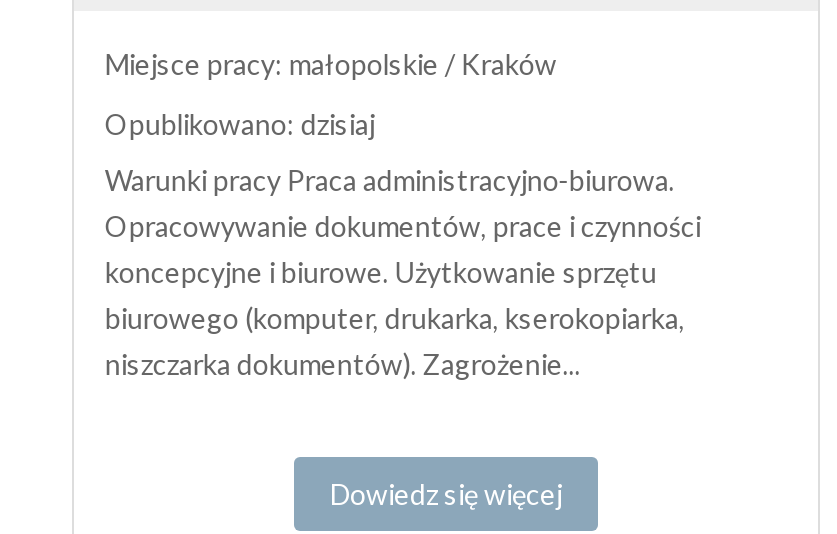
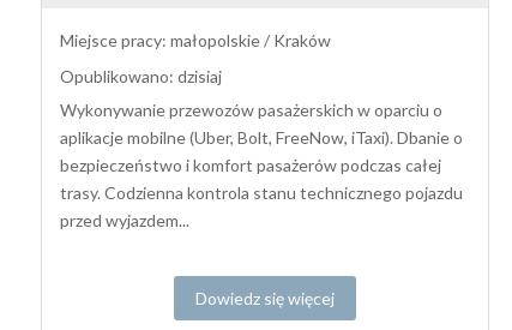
- Warunki pracy Praca administracyjno-biurowa.
- Opracowywanie dokumentów, prace i czynności
- koncepcyjne i biurowe. Użytkowanie sprzętu
- biurowego (komputer, drukarka, kserokopiarka,
- niszczarka dokumentów). Zagrożenie...
+ Wykonywanie przewozów pasażerskich w oparciu o
+ aplikacje mobilne (Uber, Bolt, FreeNow, iTaxi). Dbanie o
+ bezpieczeństwo i komfort pasażerów podczas całej
+ trasy. Codzienna kontrola stanu technicznego pojazdu
+ przed wyjazdem...
